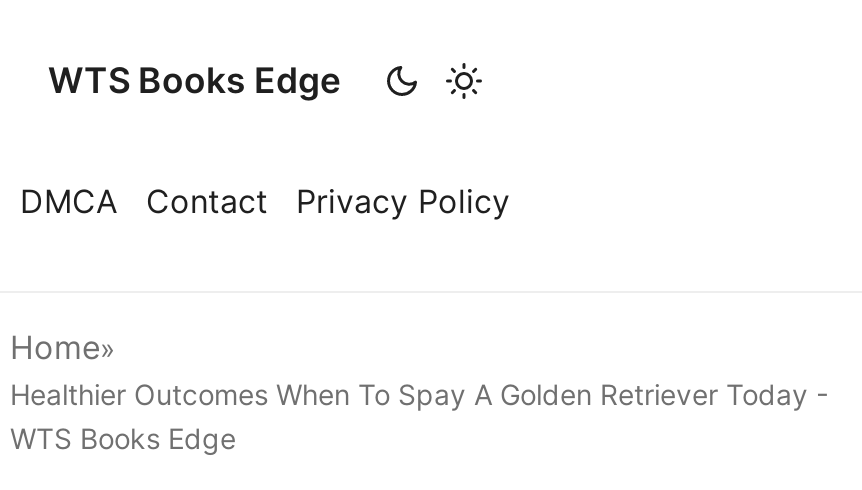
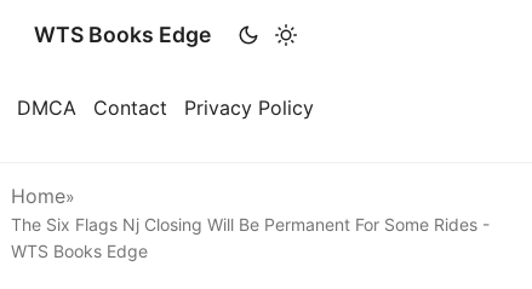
- Healthier Outcomes When To Spay A Golden Retriever Today -
+ The Six Flags Nj Closing Will Be Permanent For Some Rides -
